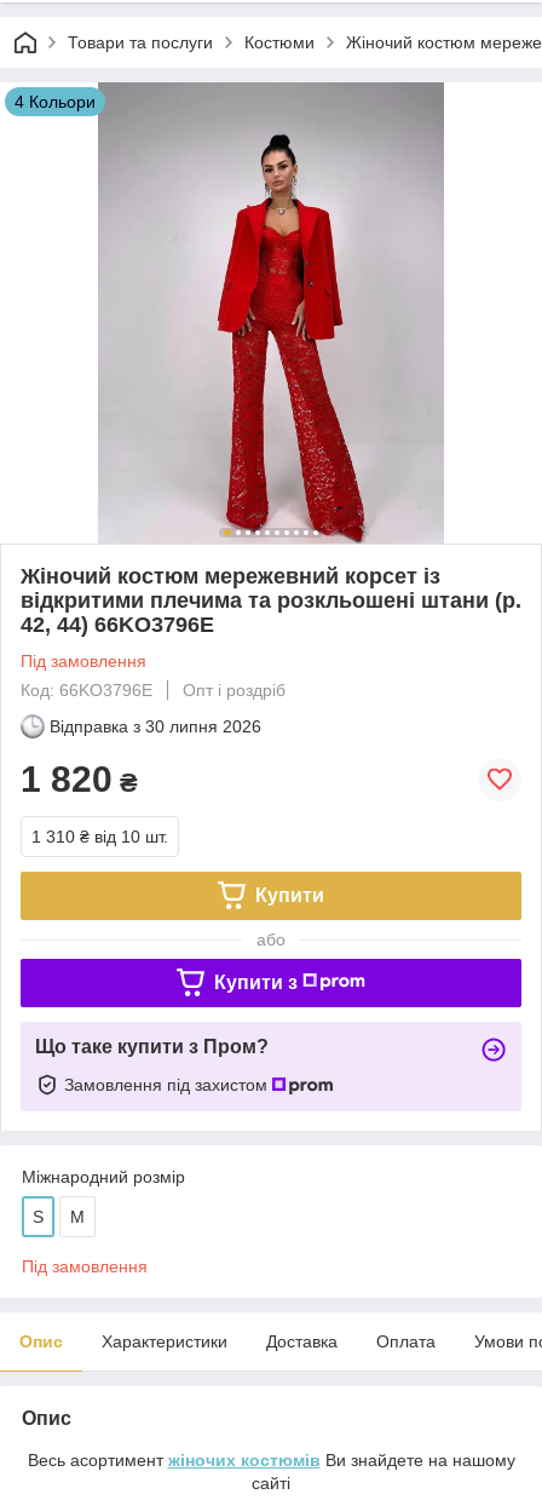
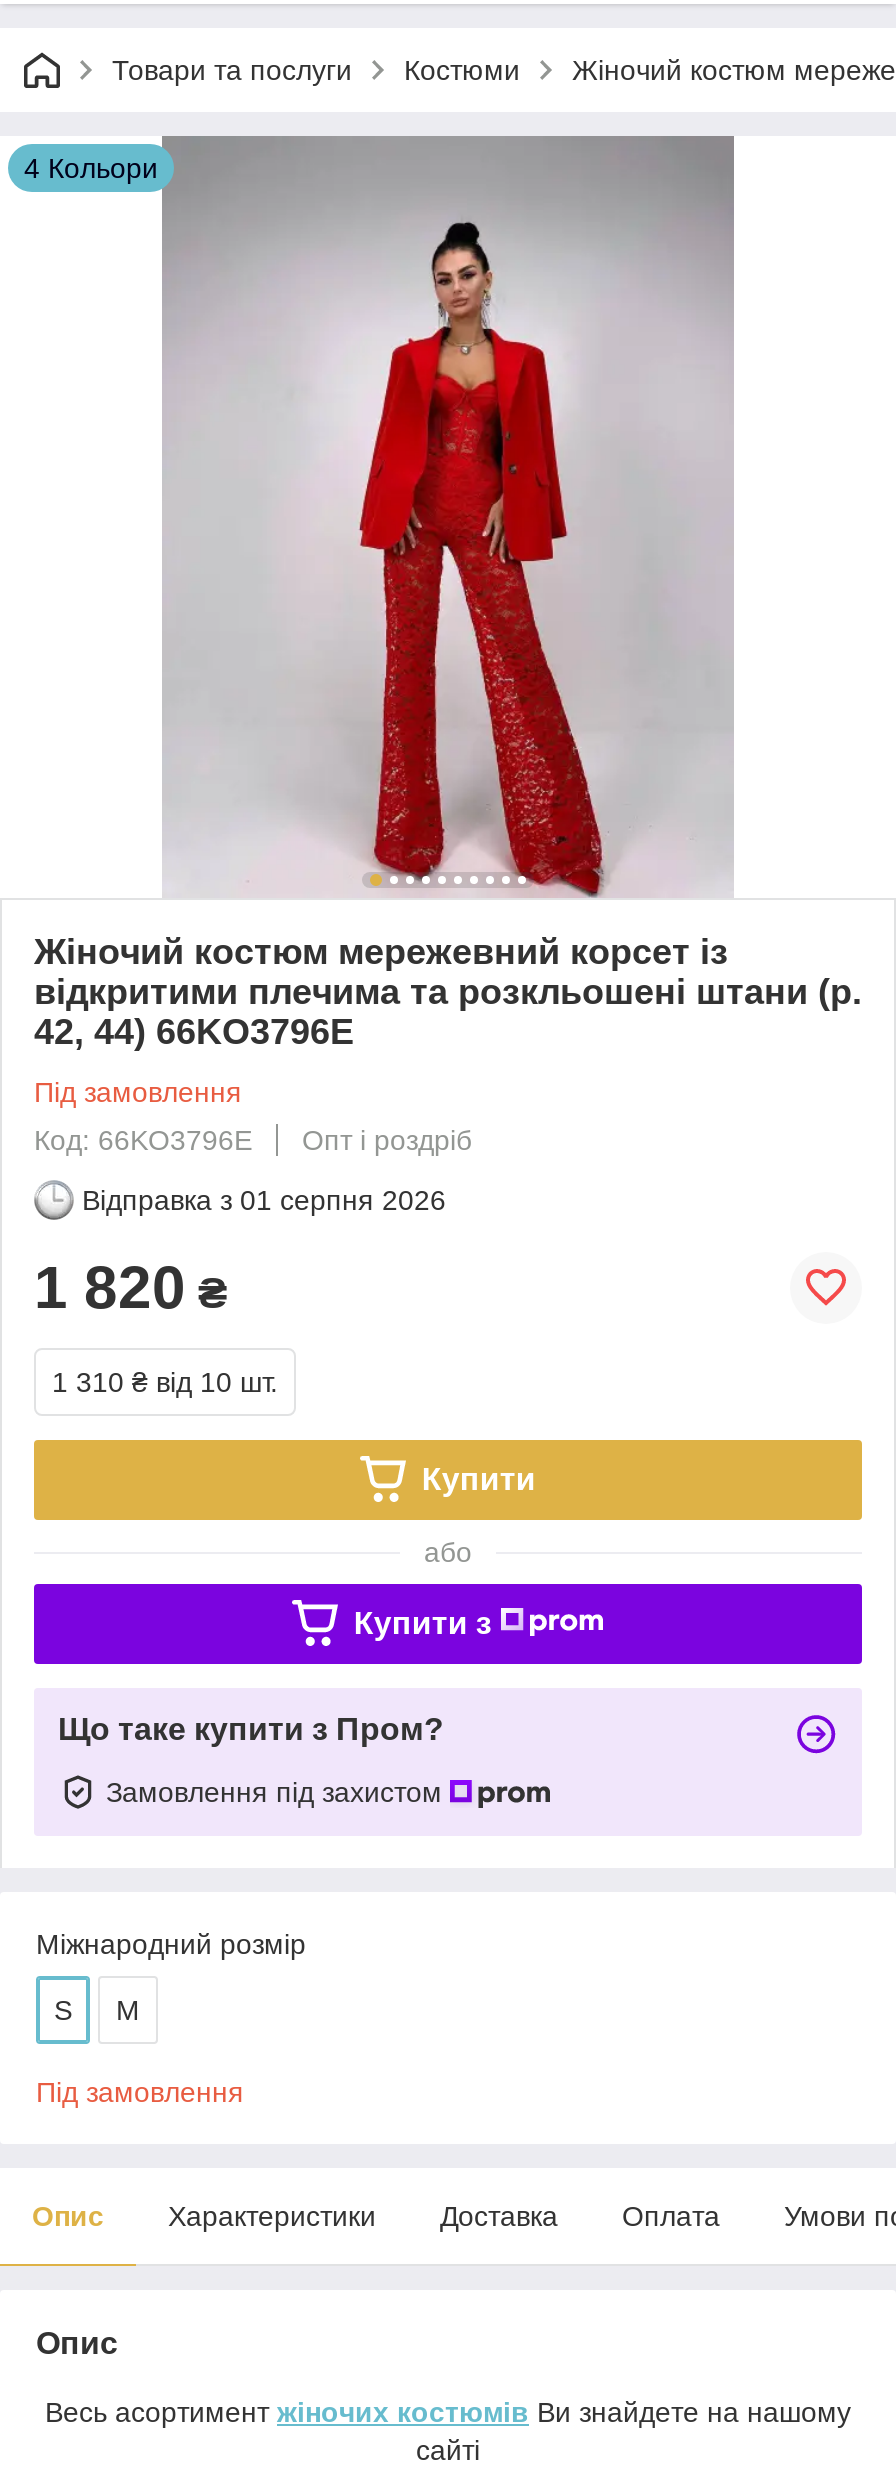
- Відправка з 30 липня 2026
+ Відправка з 01 серпня 2026
